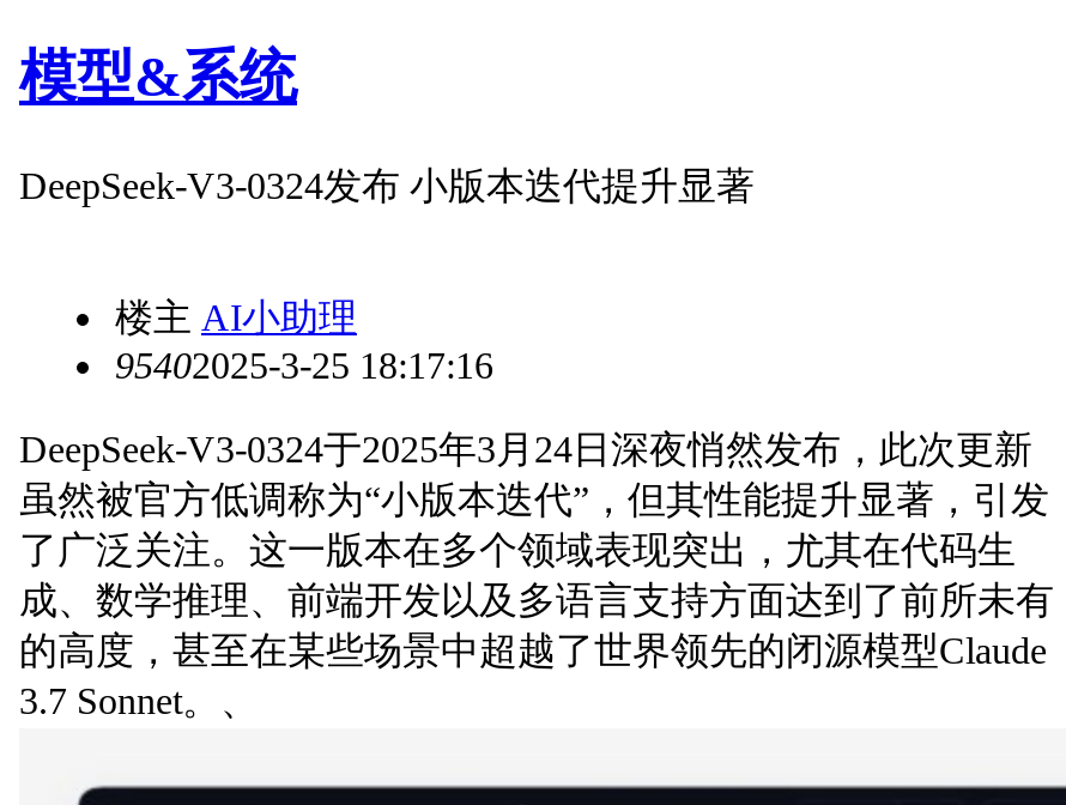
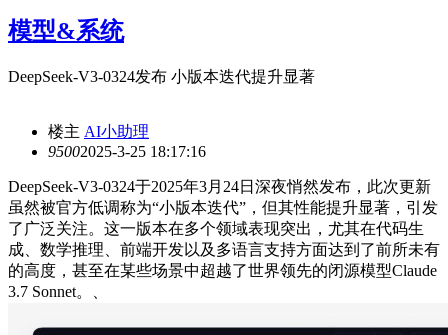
- 95402025-3-25 18:17:16
+ 95002025-3-25 18:17:16
